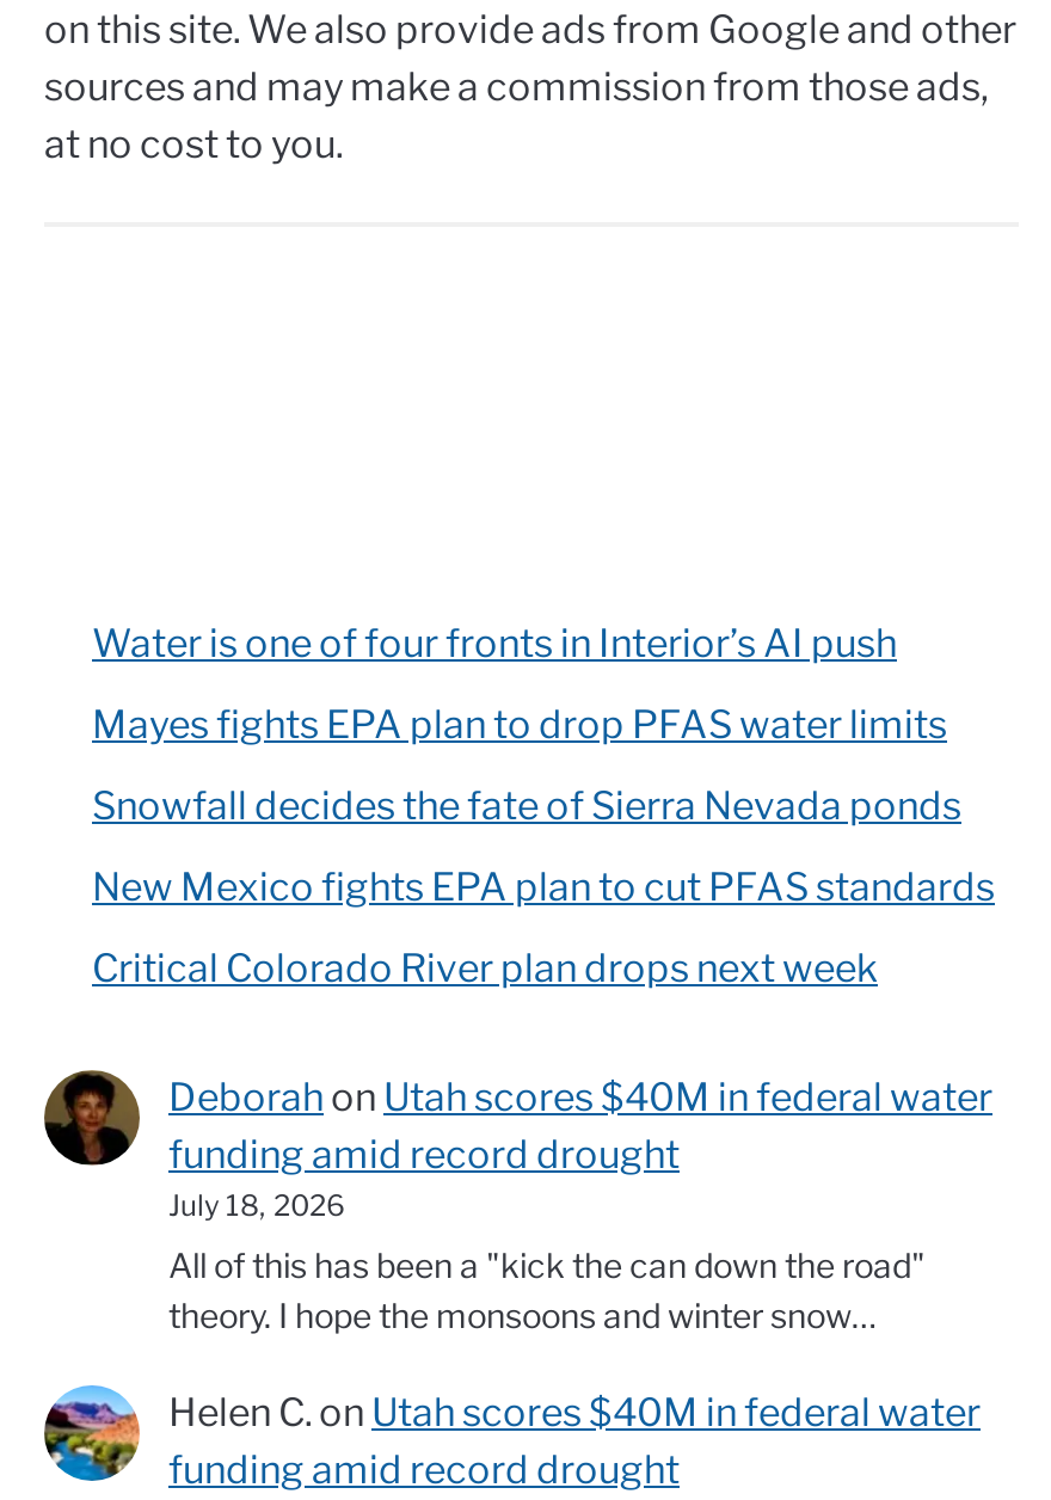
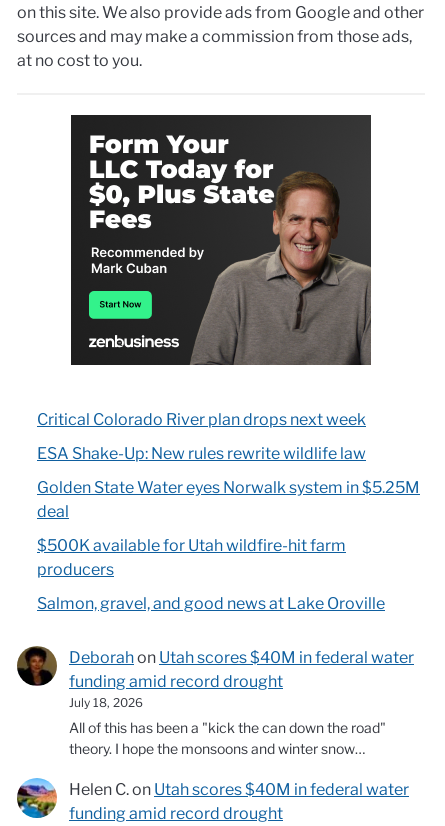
+ [image]

- Water is one of four fronts in Interior’s AI push
- Mayes fights EPA plan to drop PFAS water limits
- Snowfall decides the fate of Sierra Nevada ponds
- New Mexico fights EPA plan to cut PFAS standards

+ ESA Shake-Up: New rules rewrite wildlife law
+ Golden State Water eyes Norwalk system in $5.25M
+ deal
+ $500K available for Utah wildfire-hit farm
+ producers
+ Salmon, gravel, and good news at Lake Oroville
